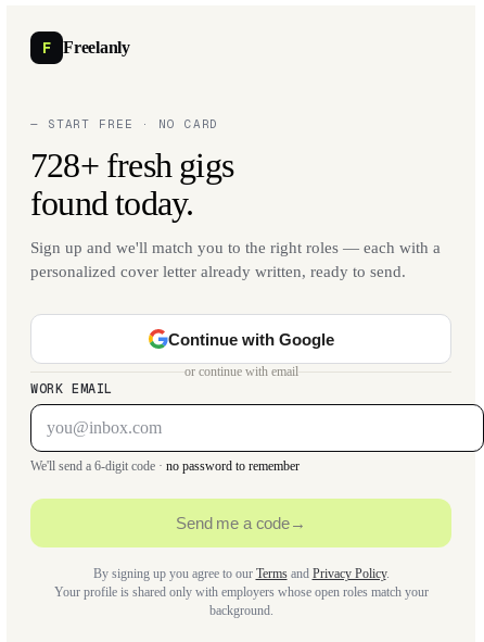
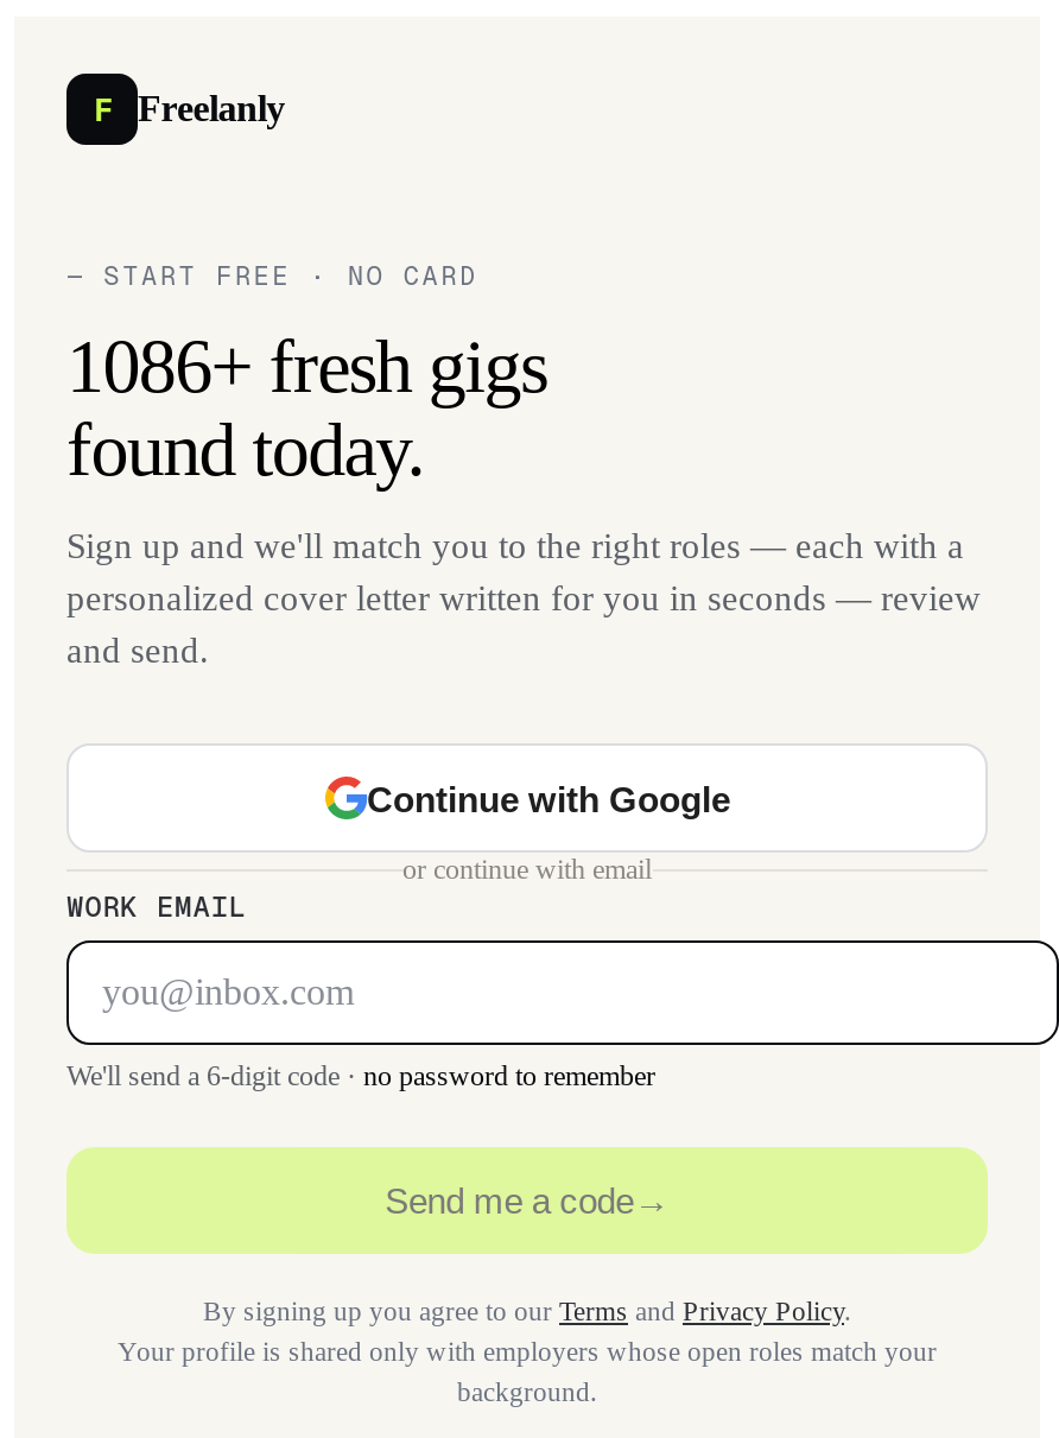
- 728+ fresh gigs
+ 1086+ fresh gigs

- personalized cover letter already written, ready to send.
+ personalized cover letter written for you in seconds — review
+ and send.
